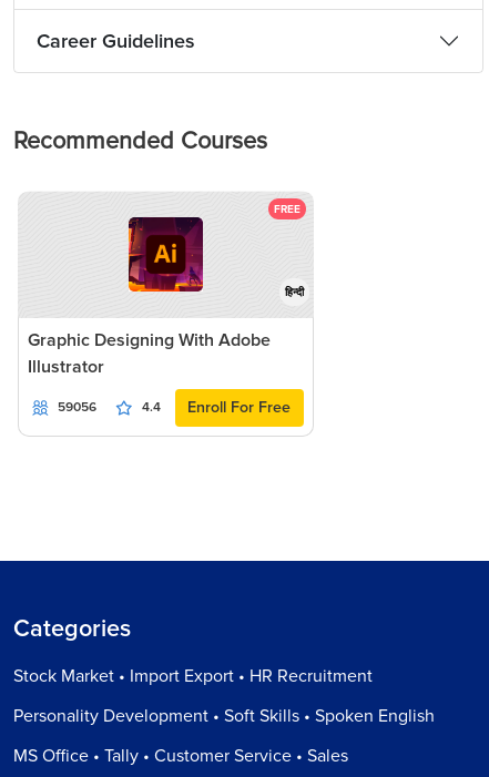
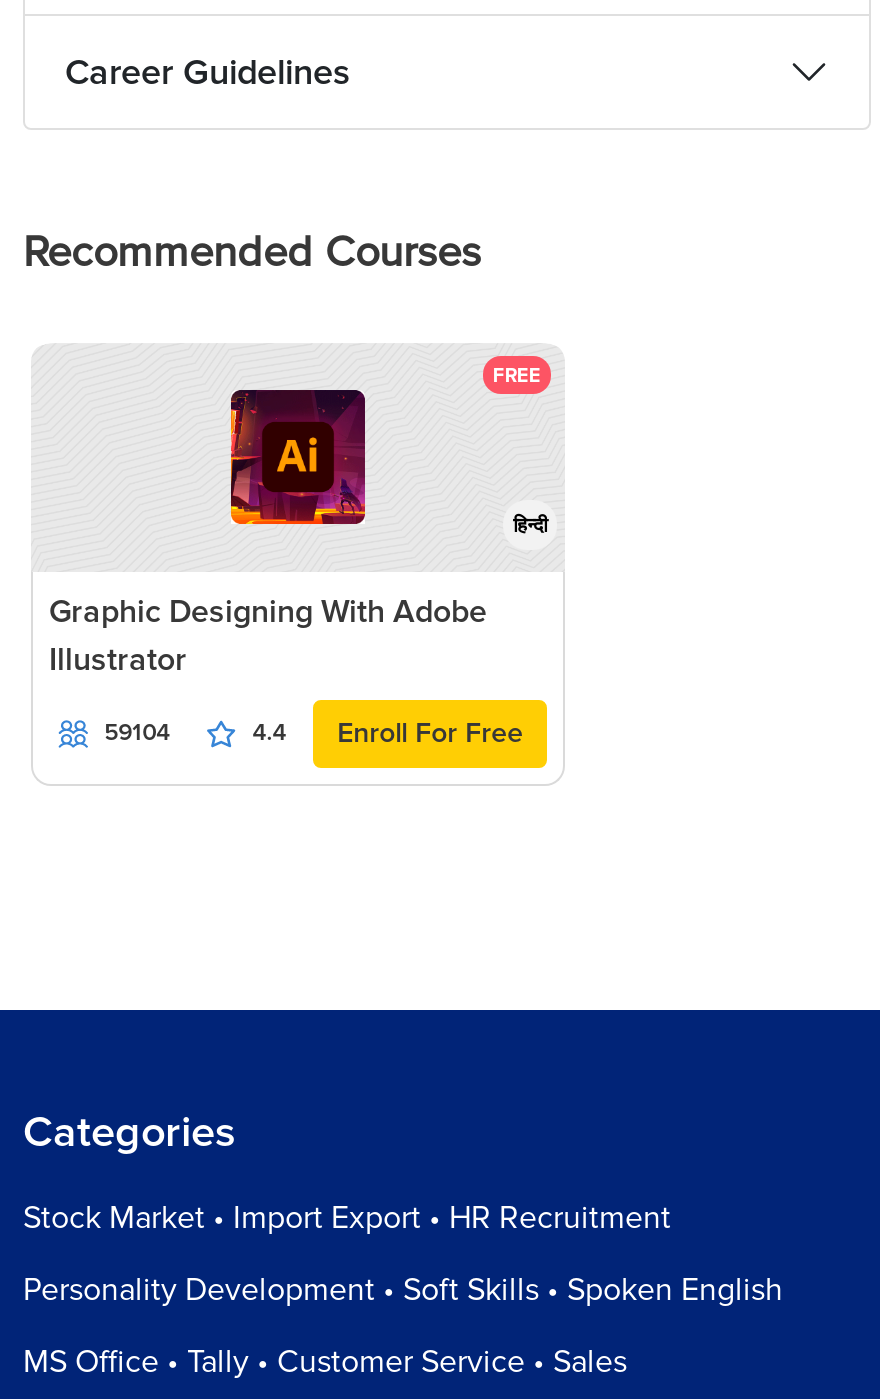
- 59056
+ 59104
